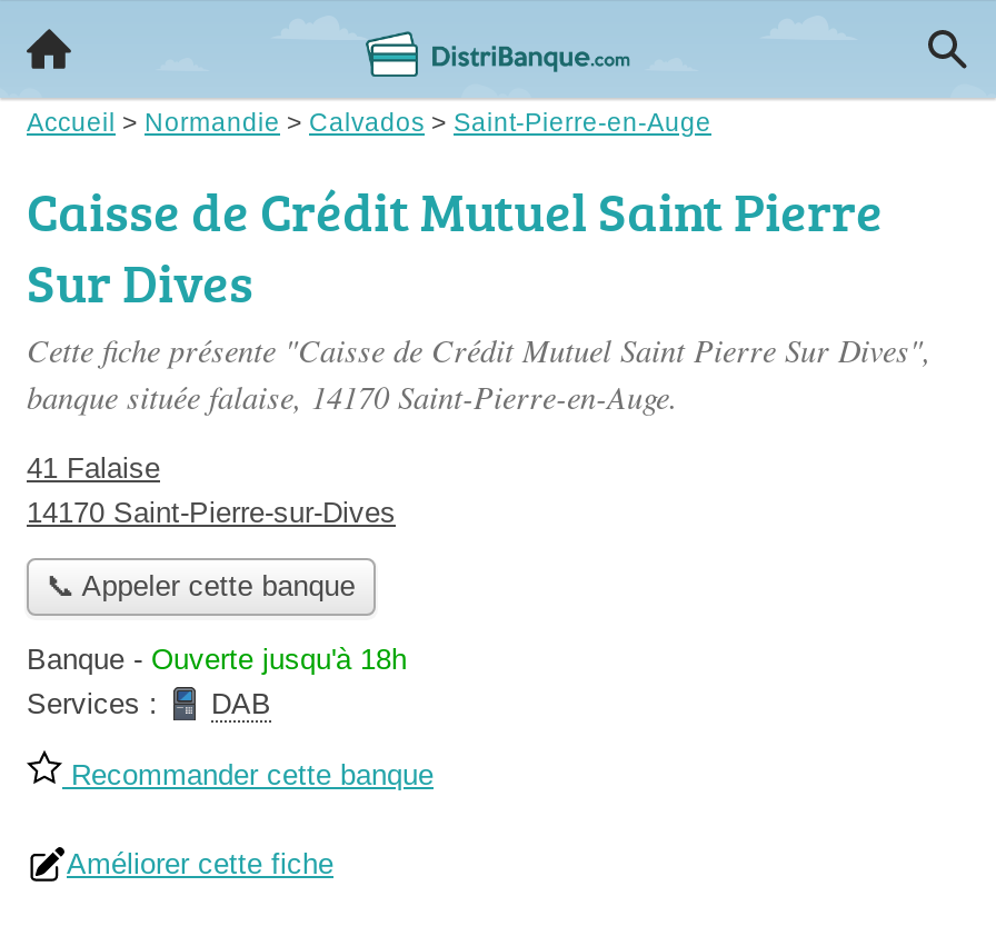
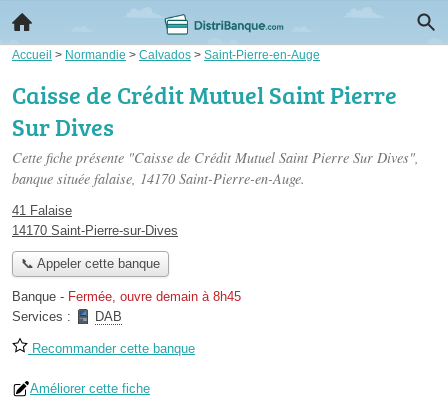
- Banque - Ouverte jusqu'à 18h
+ Banque - Fermée, ouvre demain à 8h45
